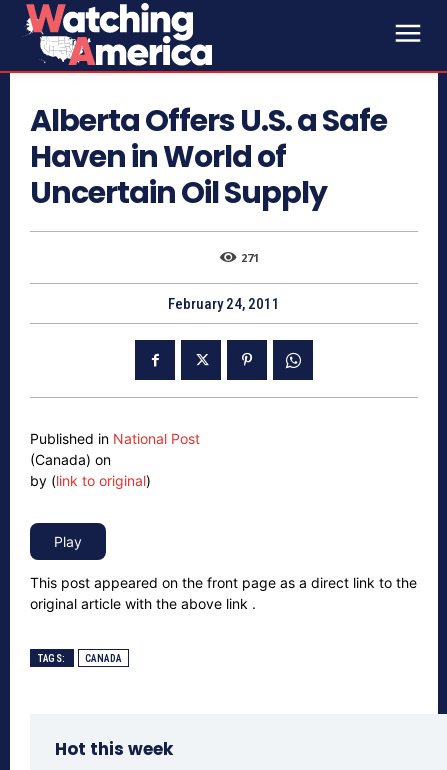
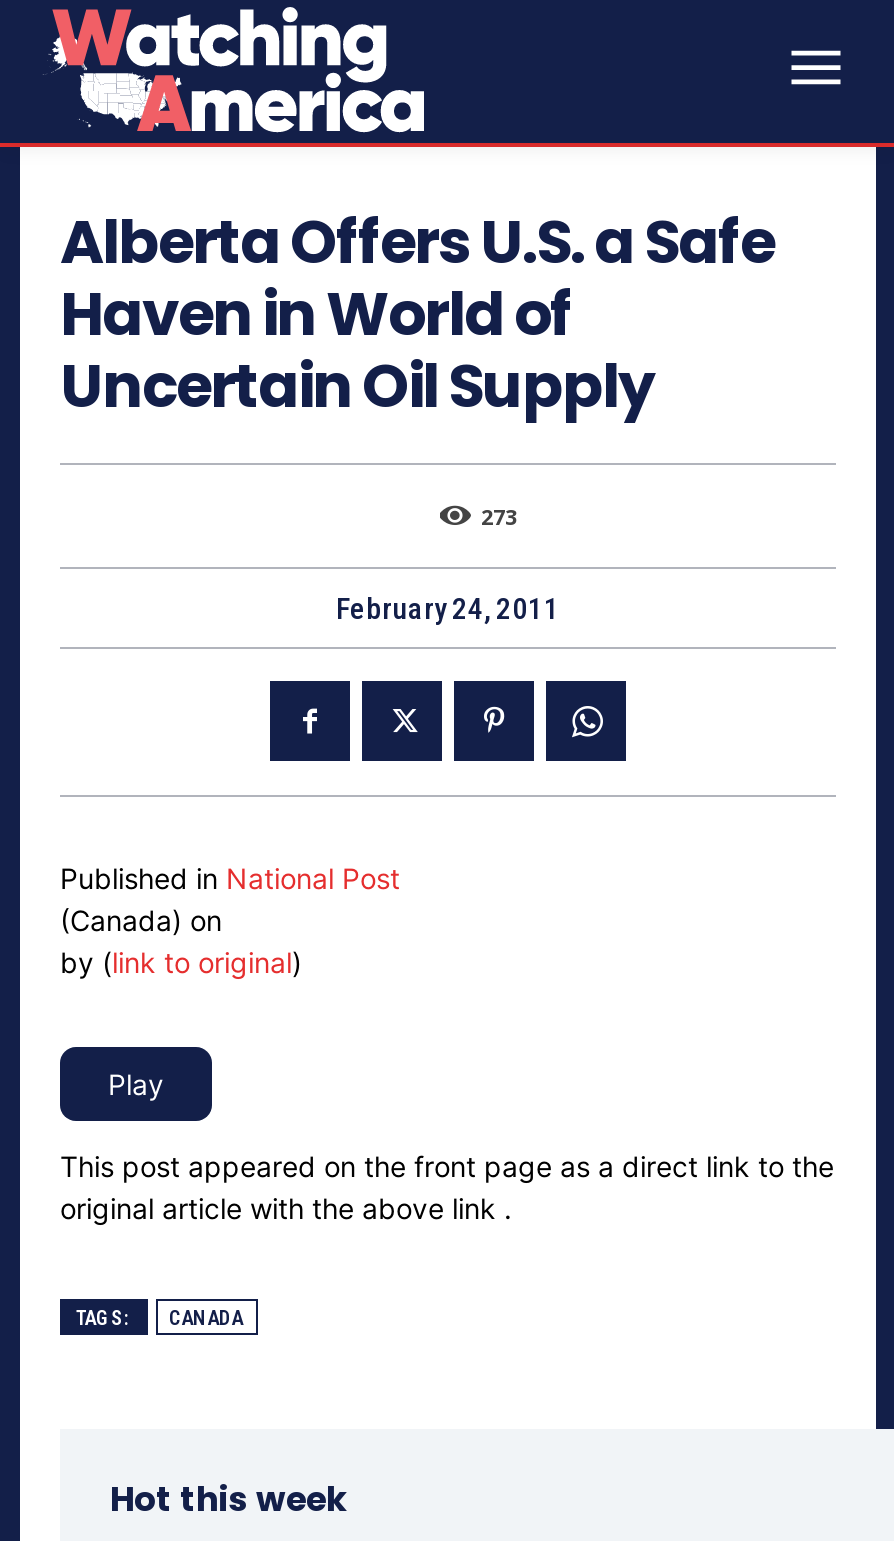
- 271
+ 273
